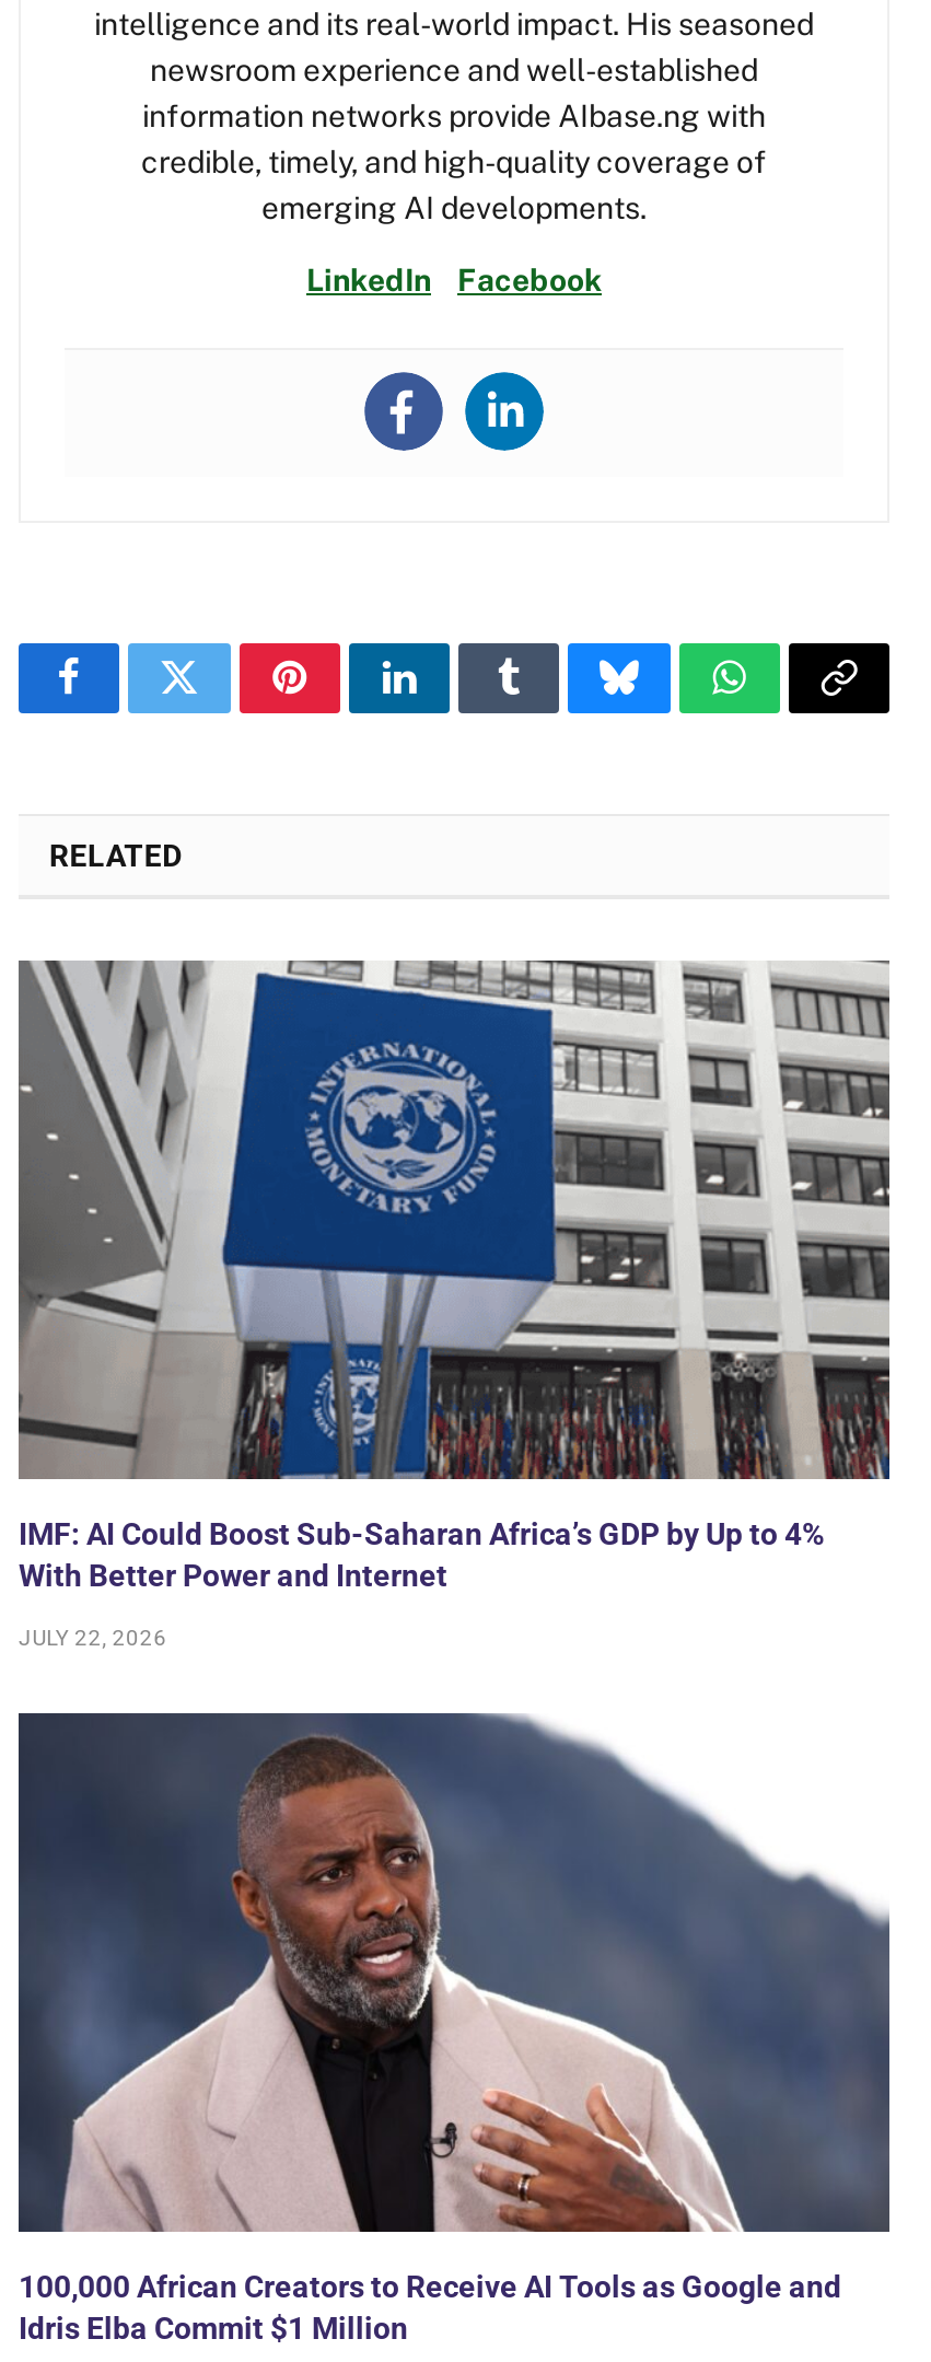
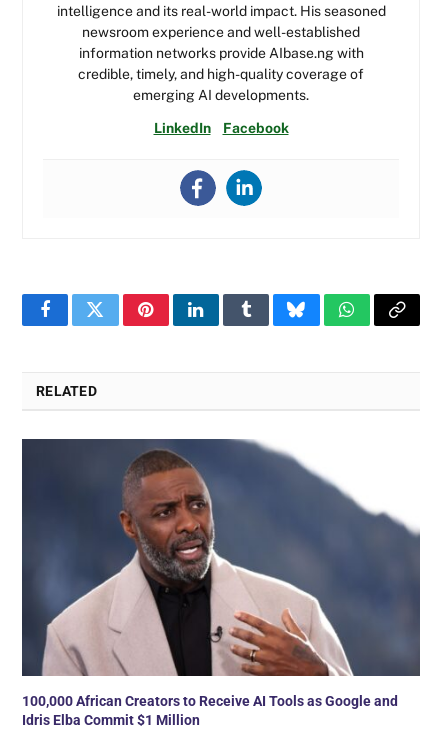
- [image]
- IMF: AI Could Boost Sub-Saharan Africa’s GDP by Up to 4%
- With Better Power and Internet
- JULY 22, 2026
